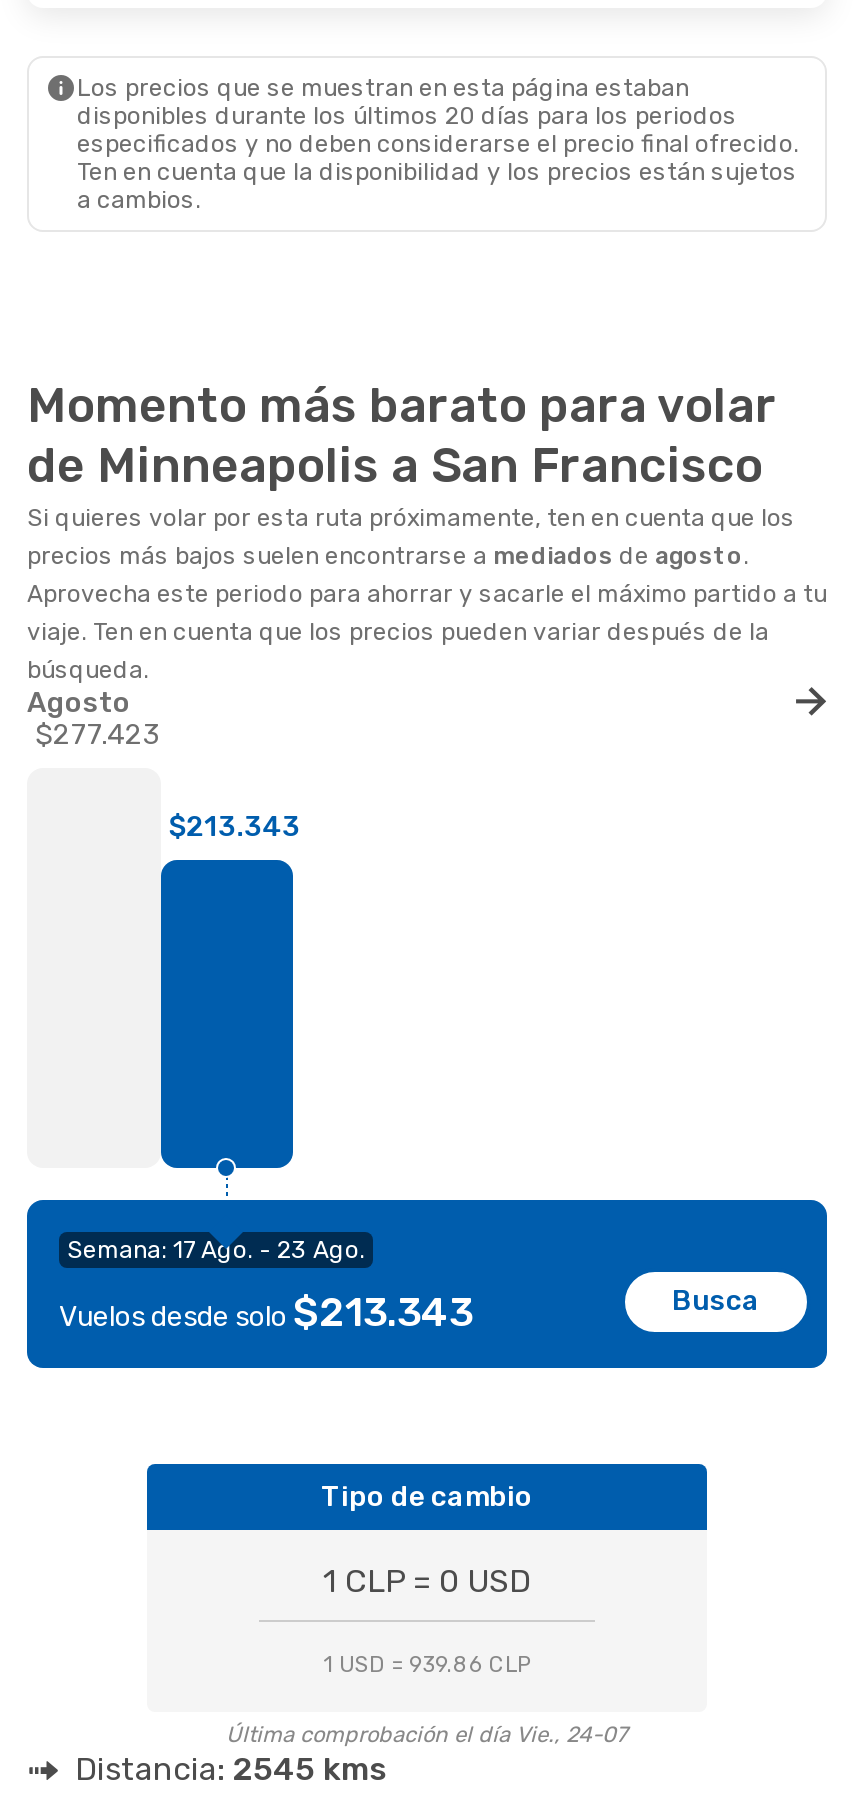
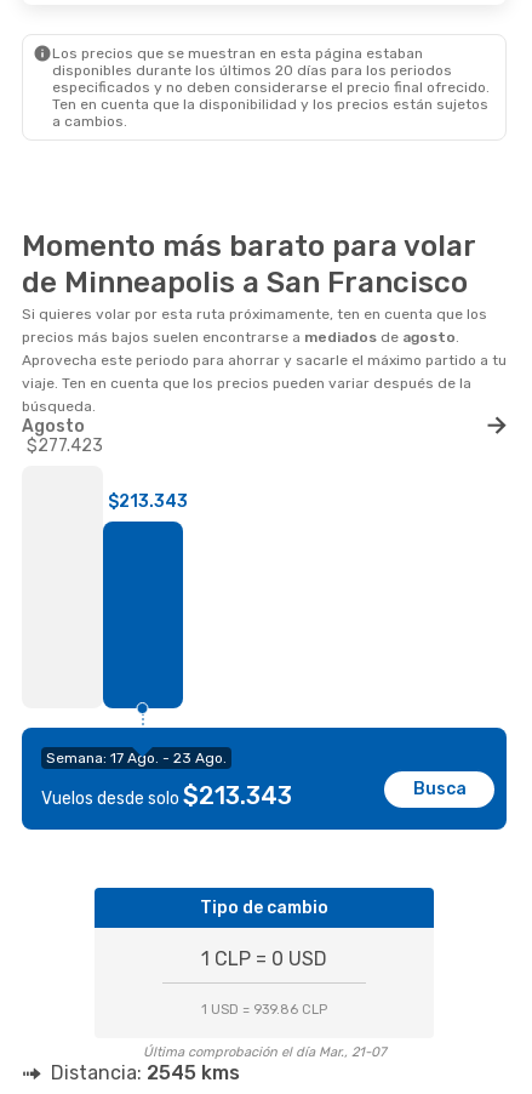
- Última comprobación el día Vie., 24-07
+ Última comprobación el día Mar., 21-07
